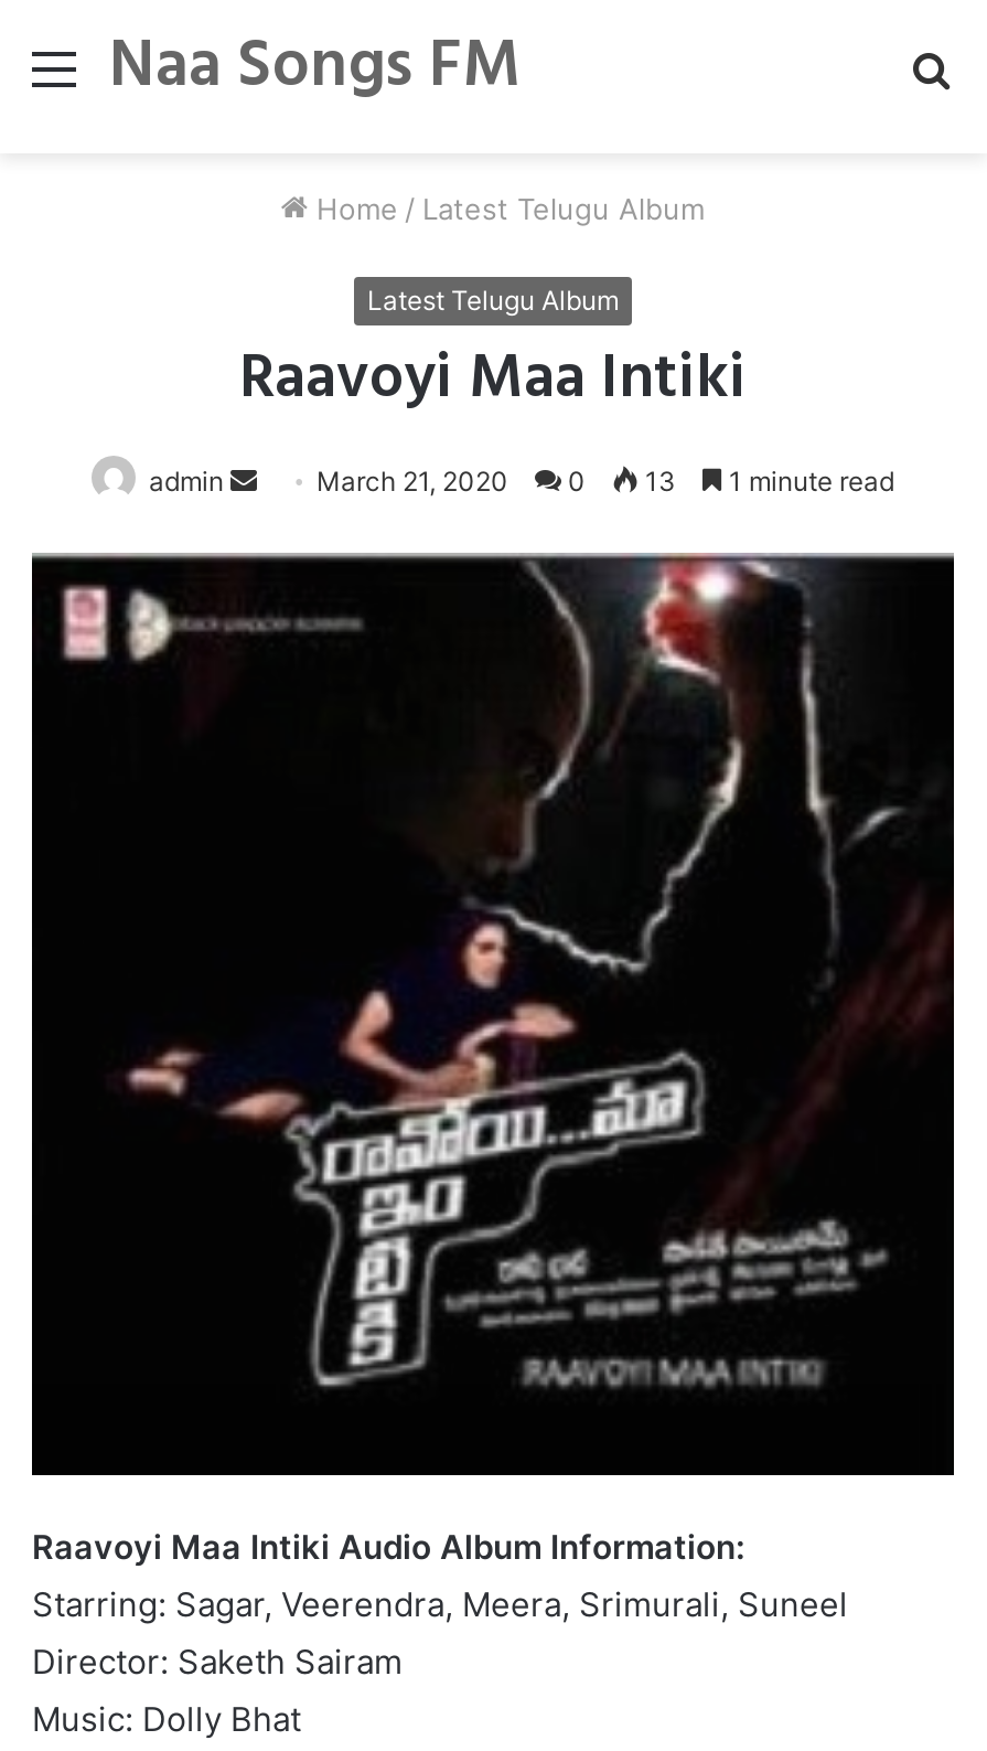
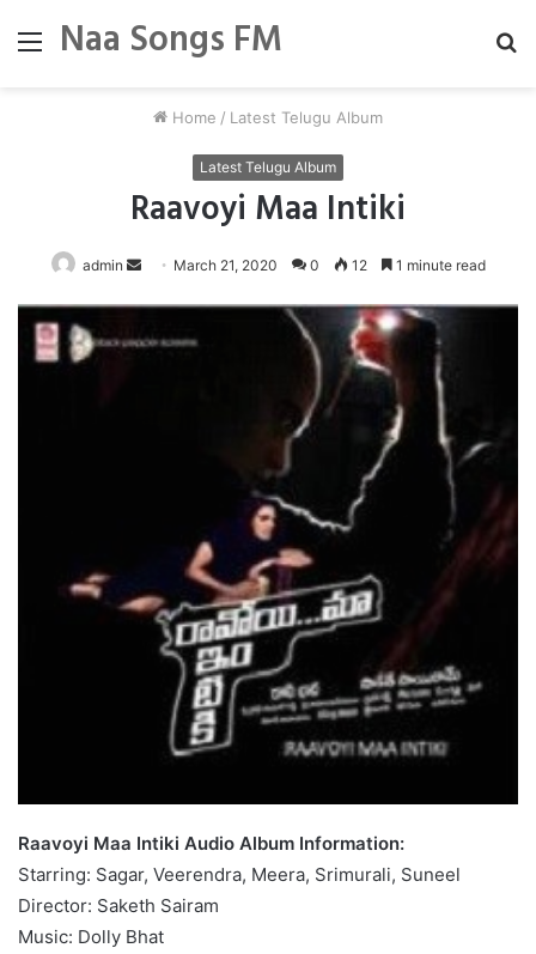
- 13
+ 12
